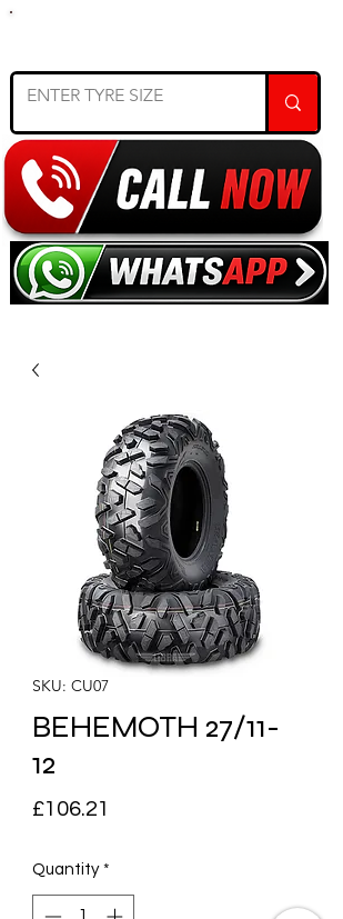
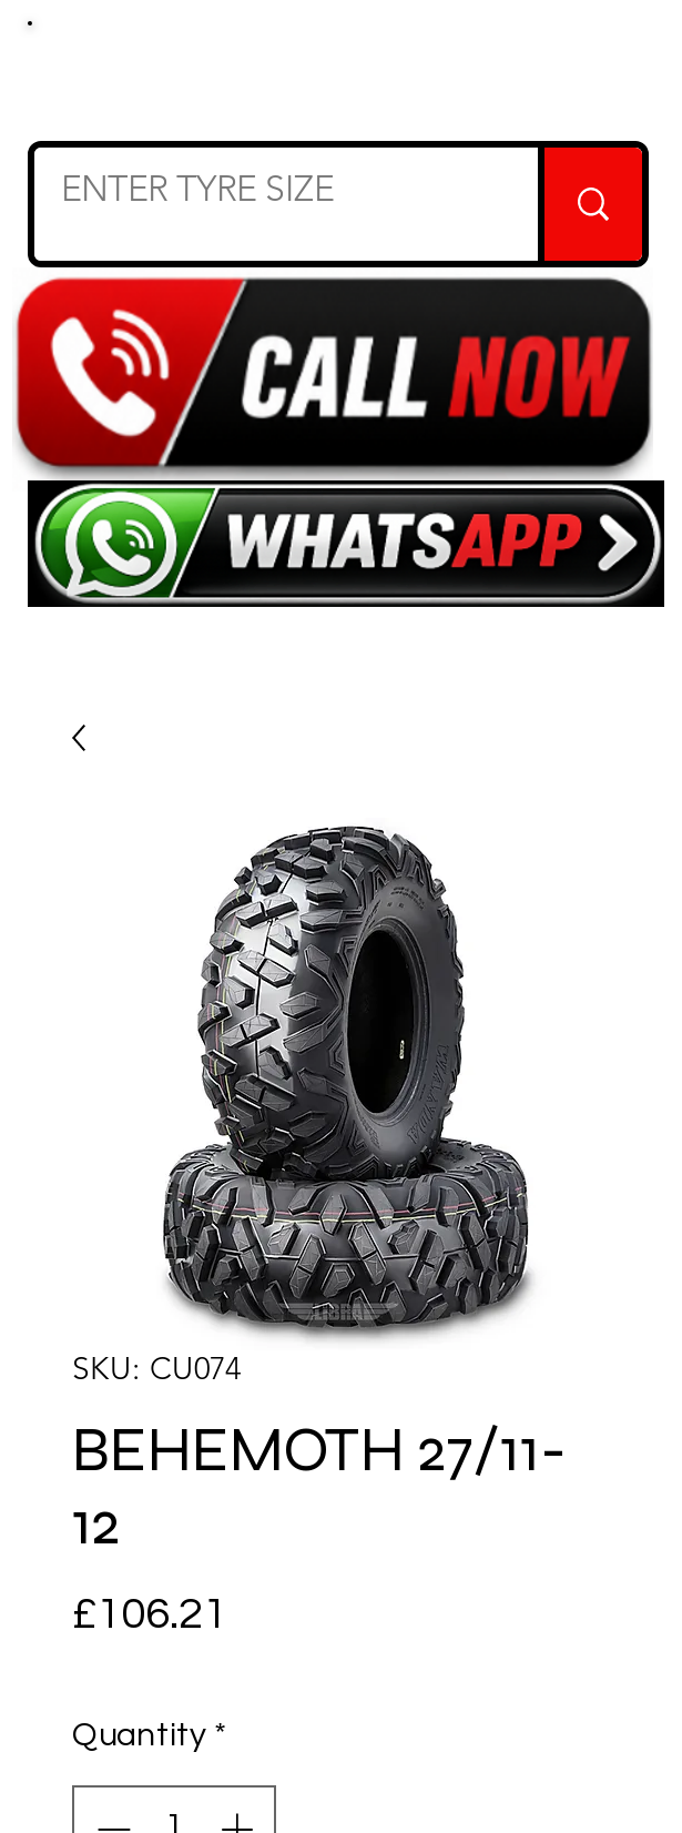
- SKU: CU07
+ SKU: CU074
